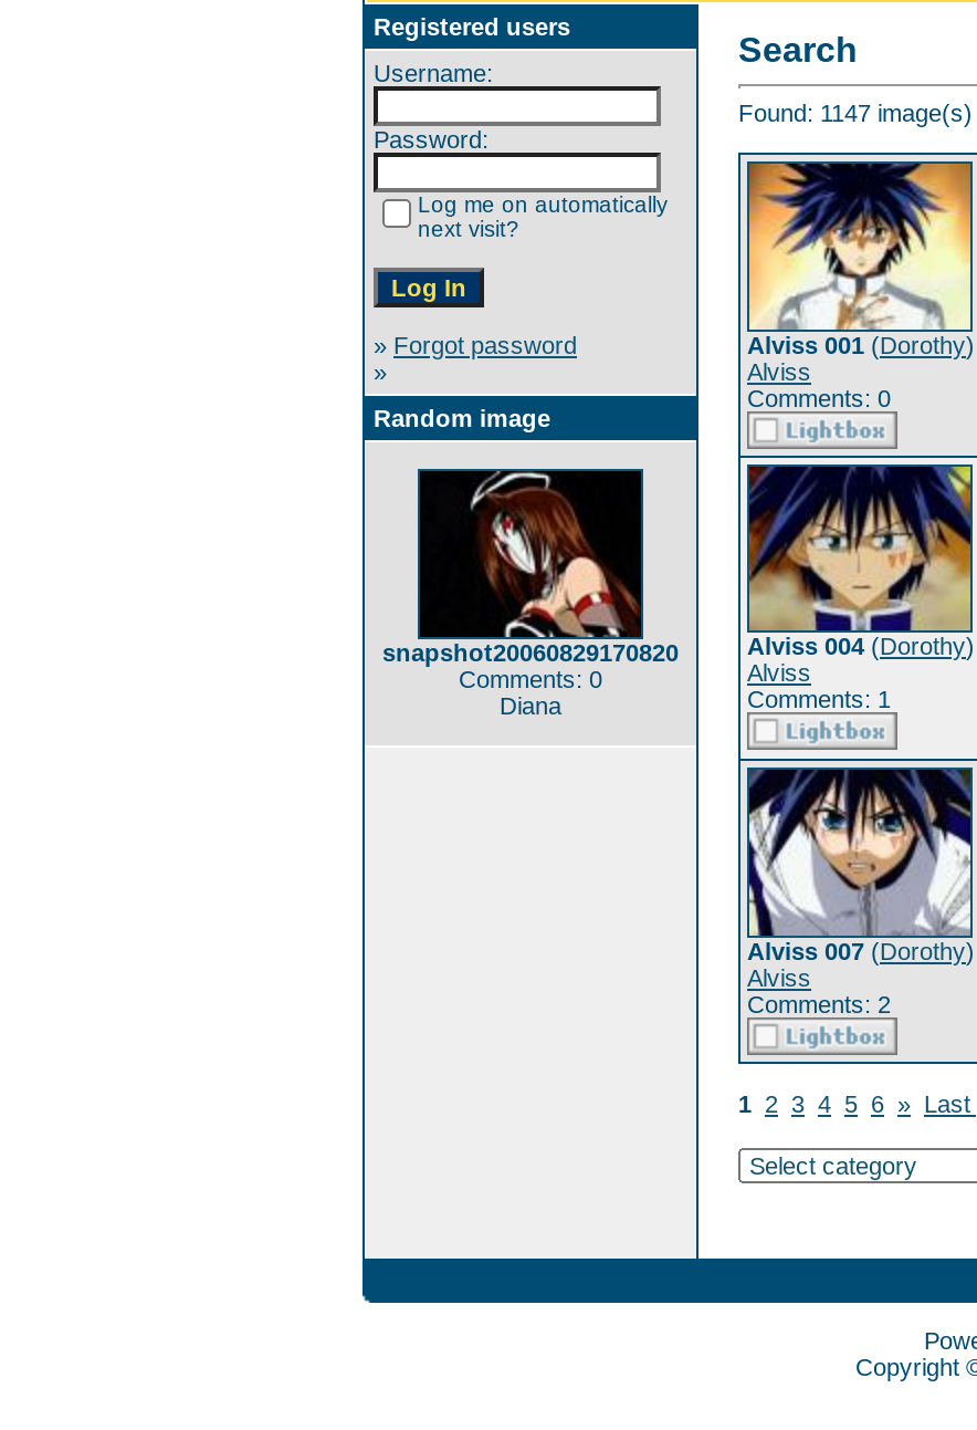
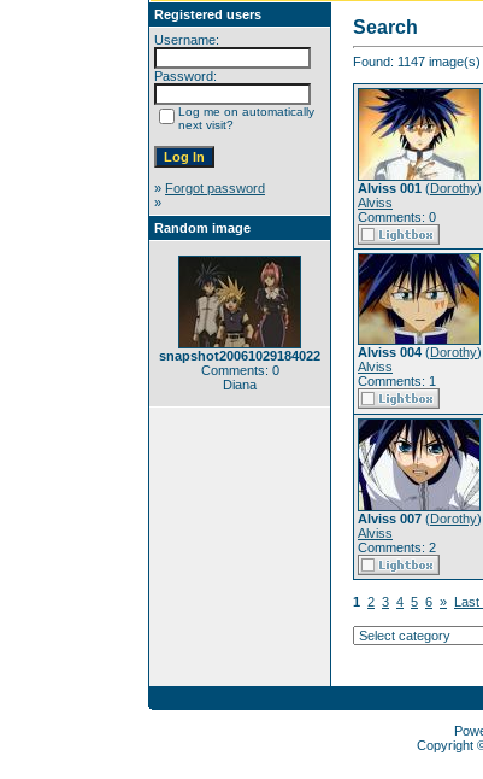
- [image]
- snapshot20060829170820
+ [image]
+ snapshot20061029184022
